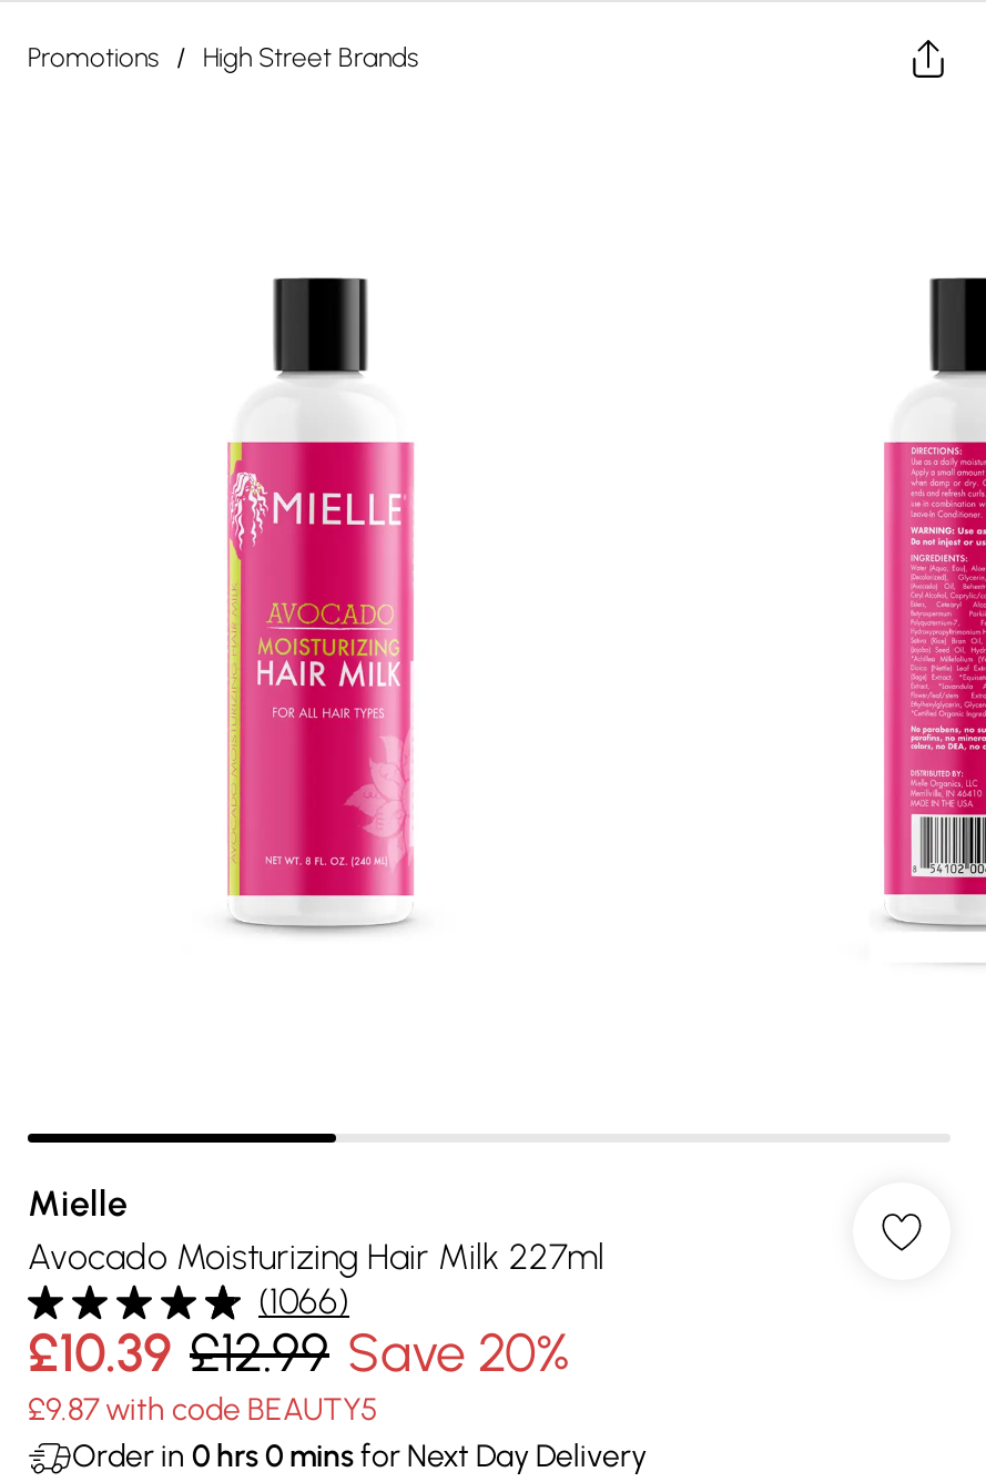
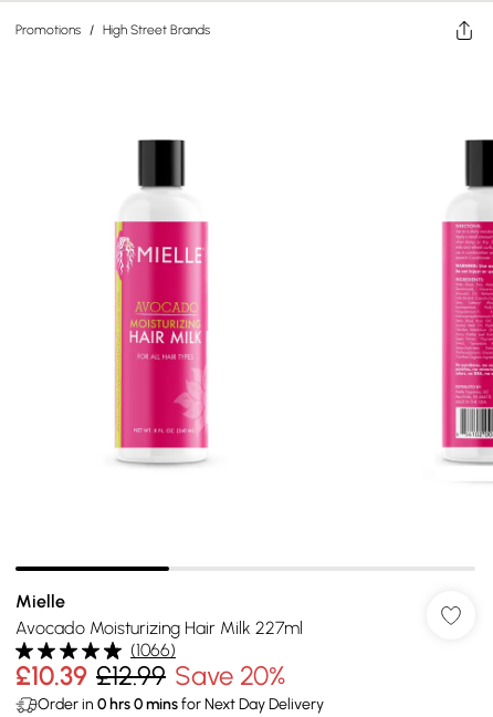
- £9.87 with code BEAUTY5
